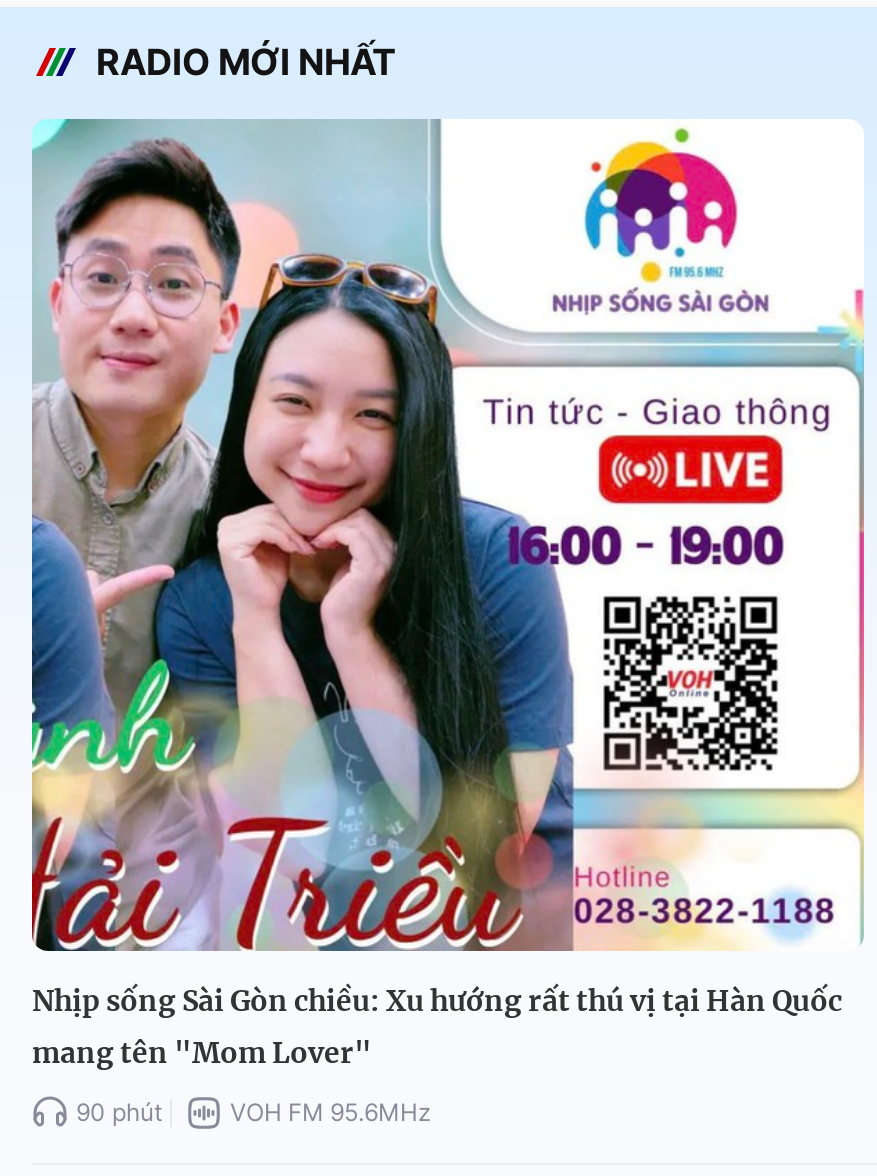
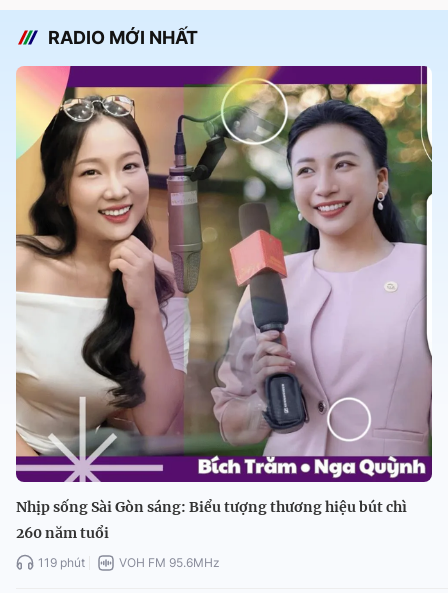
- [image]
- Nhịp sống Sài Gòn chiều: Xu hướng rất thú vị tại Hàn Quốc
- mang tên "Mom Lover"
+ [image]
+ Nhịp sống Sài Gòn sáng: Biểu tượng thương hiệu bút chì
+ 260 năm tuổi

- 90 phút
+ 119 phút
